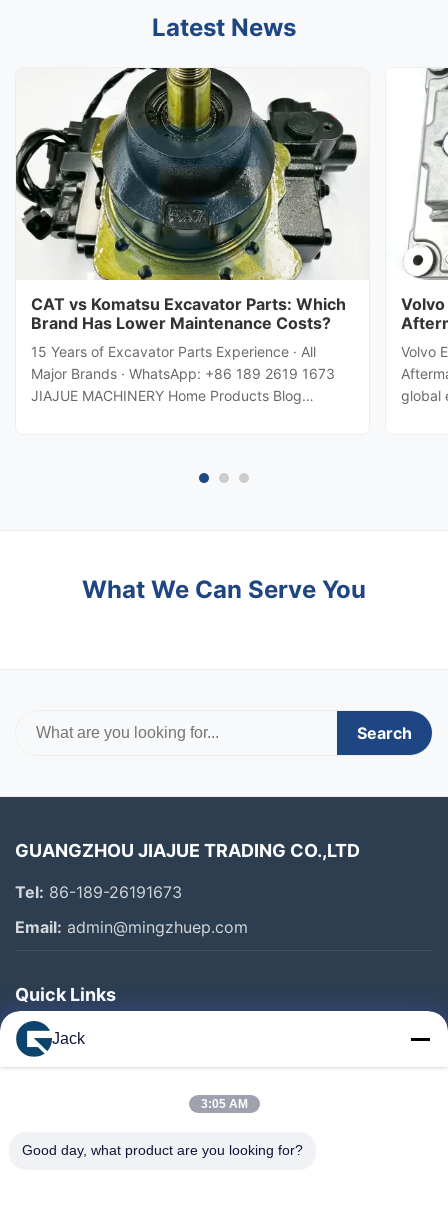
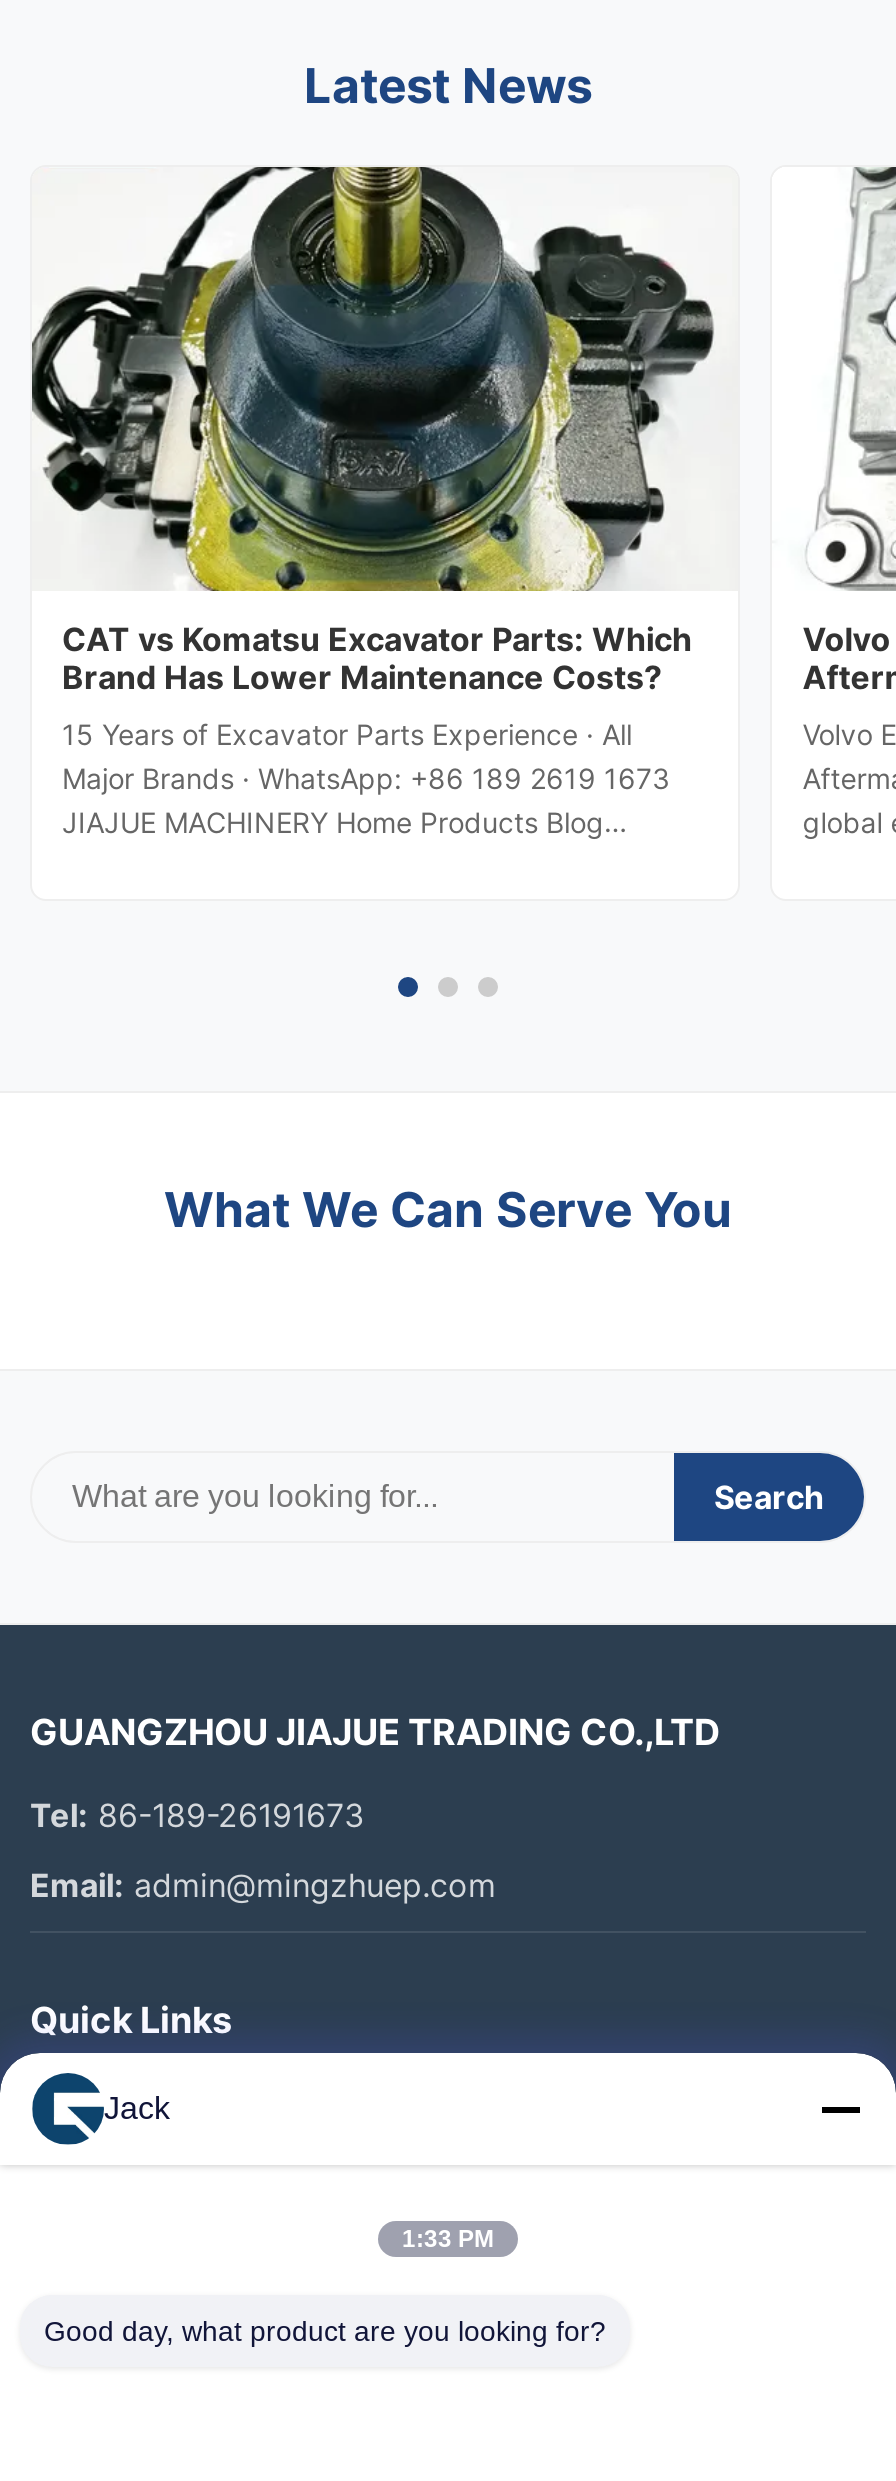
- 3:05 AM
+ 1:33 PM
